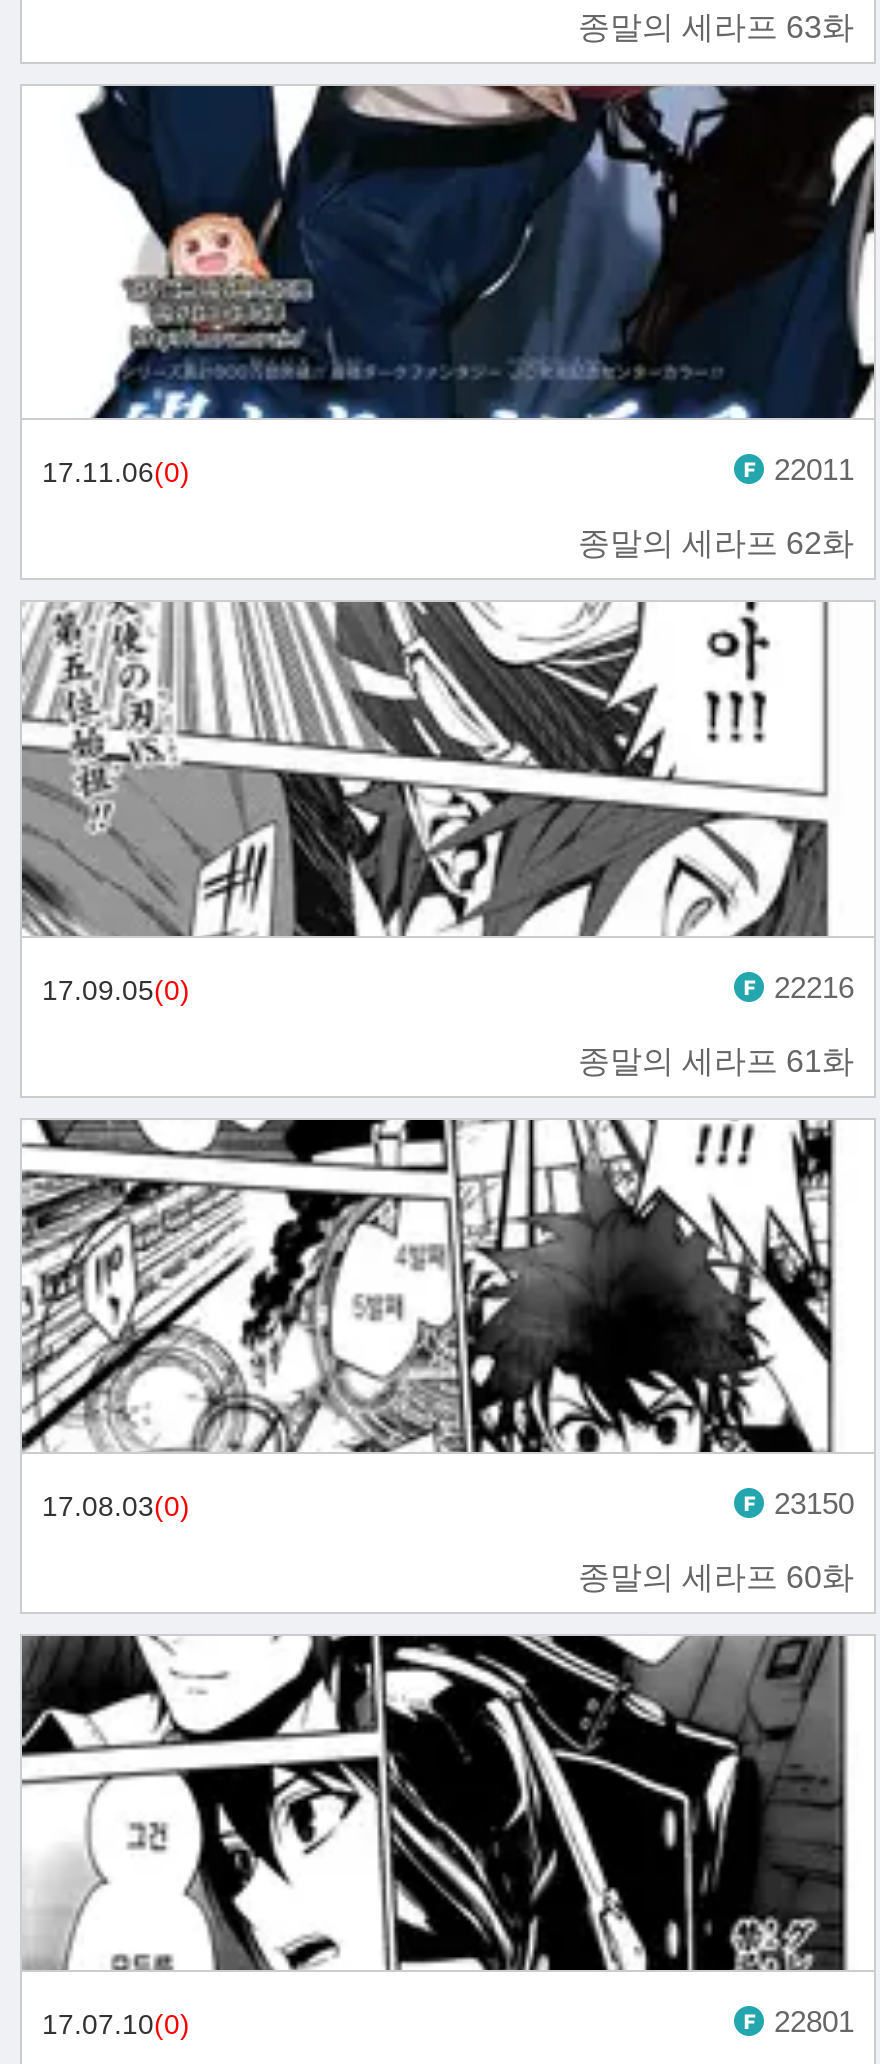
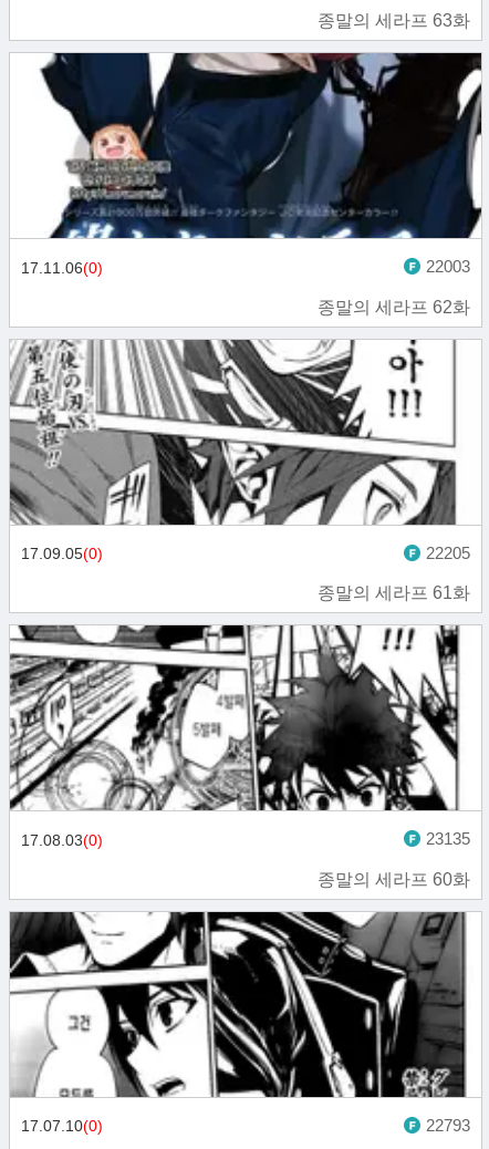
- 22011
+ 22003

- 22216
+ 22205

- 23150
+ 23135

- 22801
+ 22793
